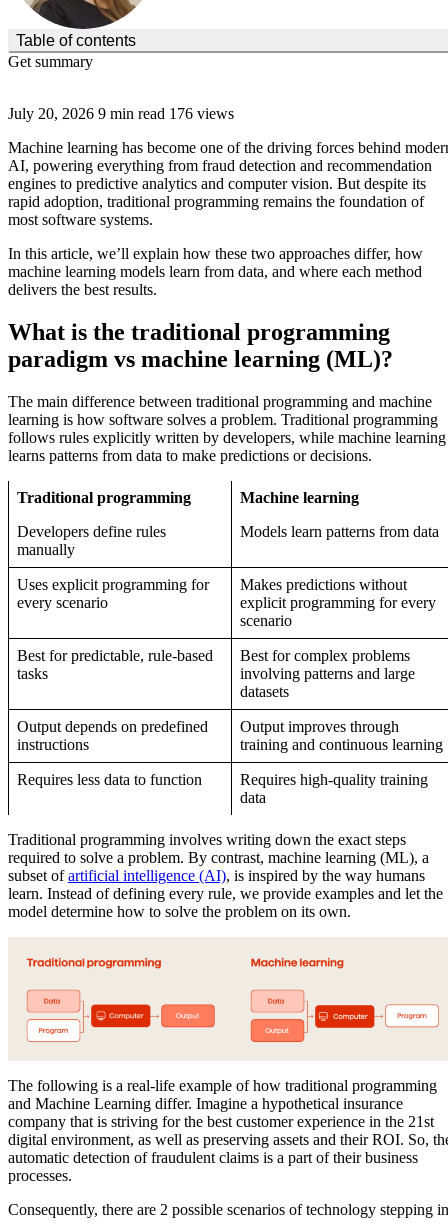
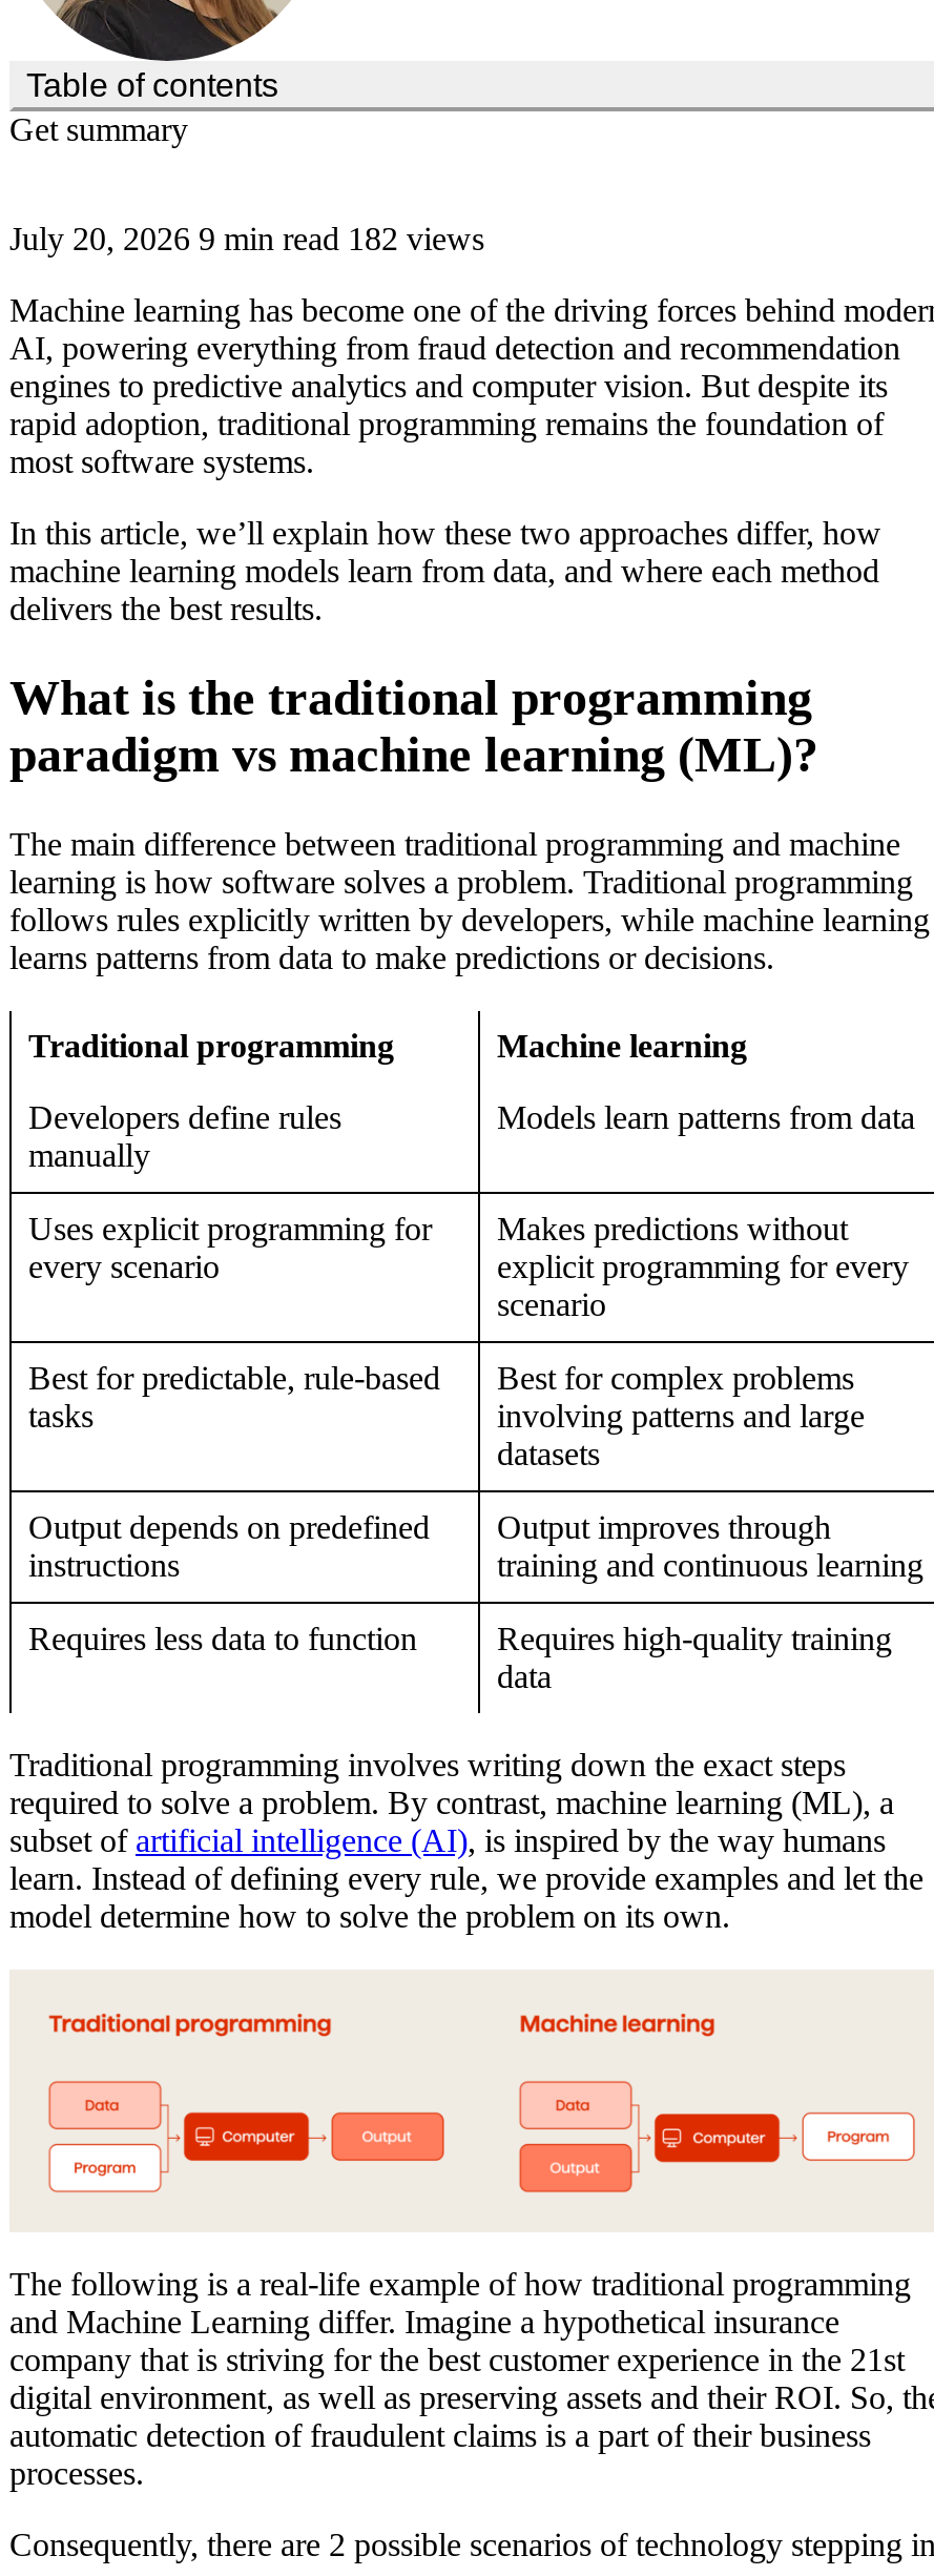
- July 20, 2026 9 min read 176 views
+ July 20, 2026 9 min read 182 views
